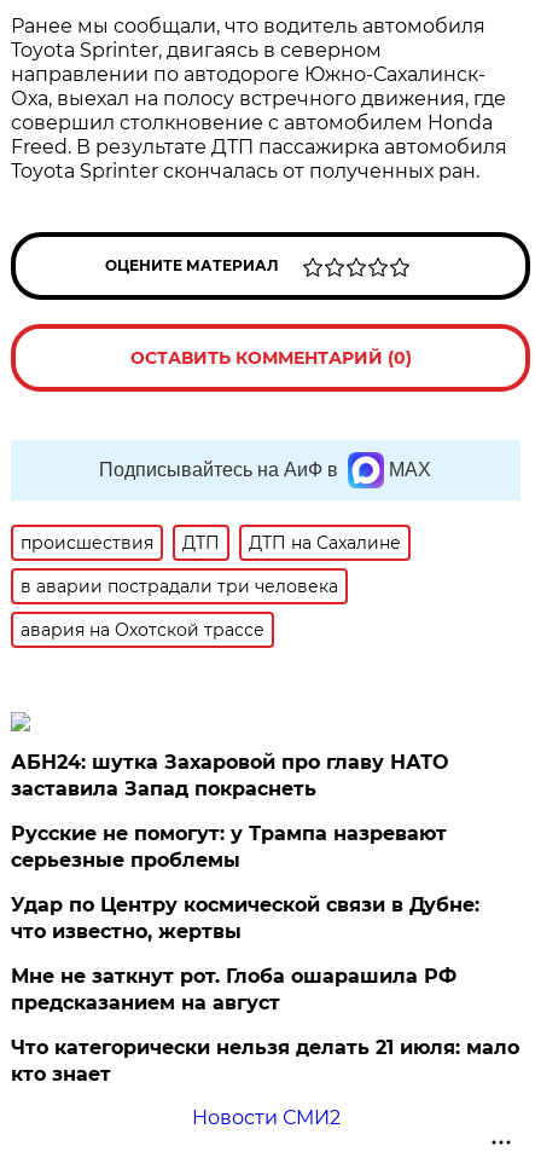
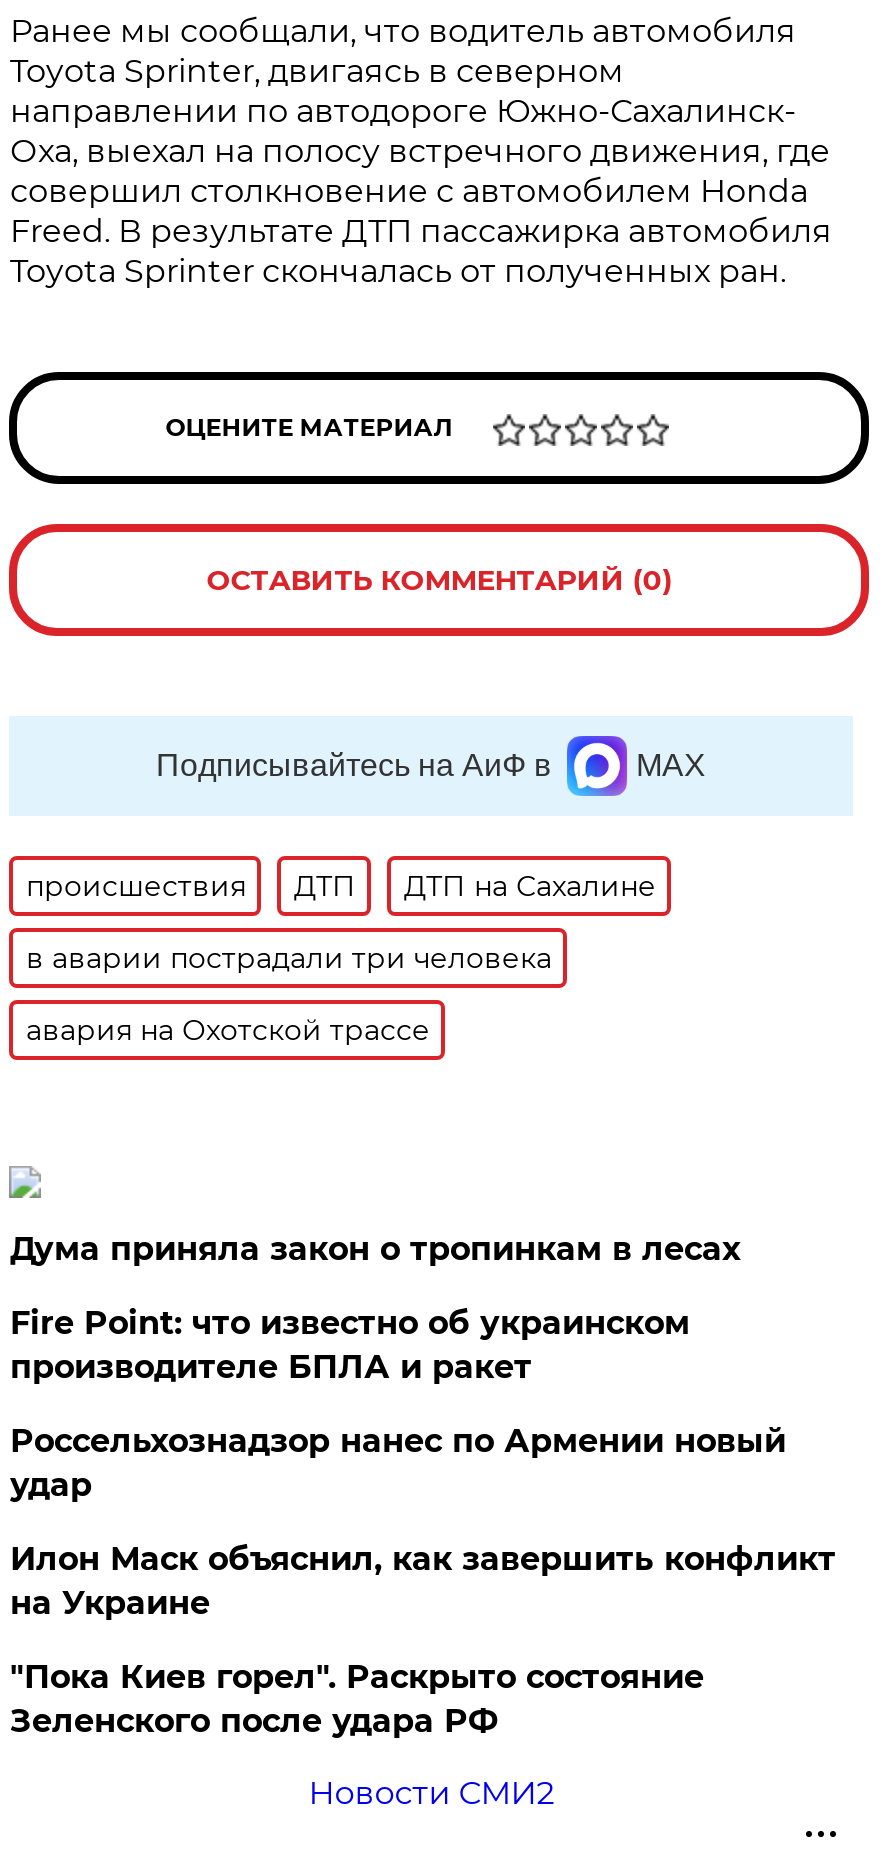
- АБН24: шутка Захаровой про главу НАТО
- заставила Запад покраснеть
+ Дума приняла закон о тропинкам в лесах

- Русские не помогут: у Трампа назревают
- серьезные проблемы
+ Fire Point: что известно об украинском
+ производителе БПЛА и ракет

- Удар по Центру космической связи в Дубне:
- что известно, жертвы
+ Россельхознадзор нанес по Армении новый
+ удар

- Мне не заткнут рот. Глоба ошарашила РФ
- предсказанием на август
+ Илон Маск объяснил, как завершить конфликт
+ на Украине

- Что категорически нельзя делать 21 июля: мало
- кто знает
+ "Пока Киев горел". Раскрыто состояние
+ Зеленского после удара РФ
